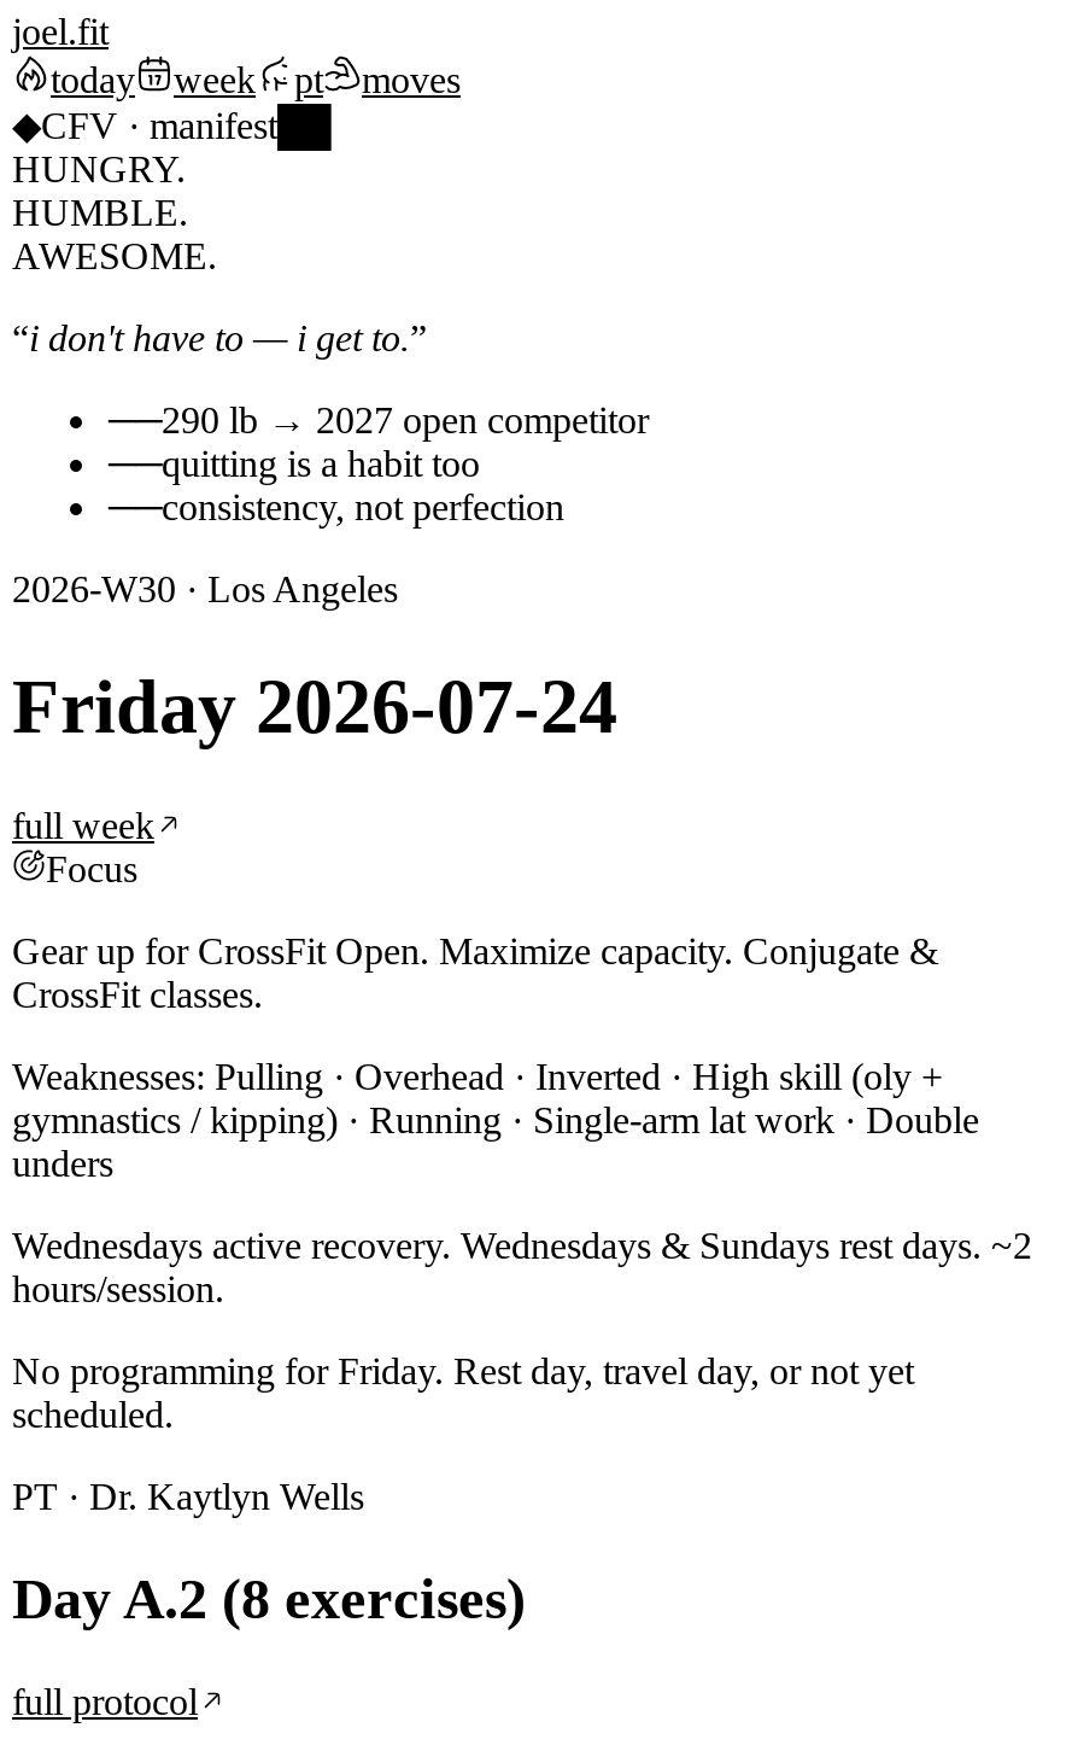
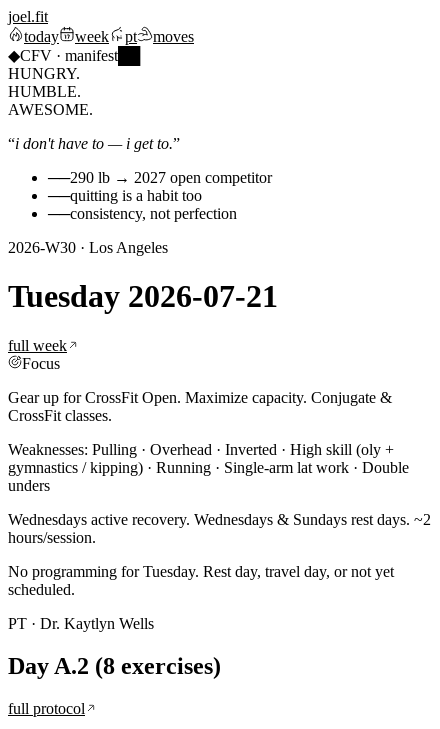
- Friday 2026-07-24
+ Tuesday 2026-07-21

- No programming for Friday. Rest day, travel day, or not yet
+ No programming for Tuesday. Rest day, travel day, or not yet
